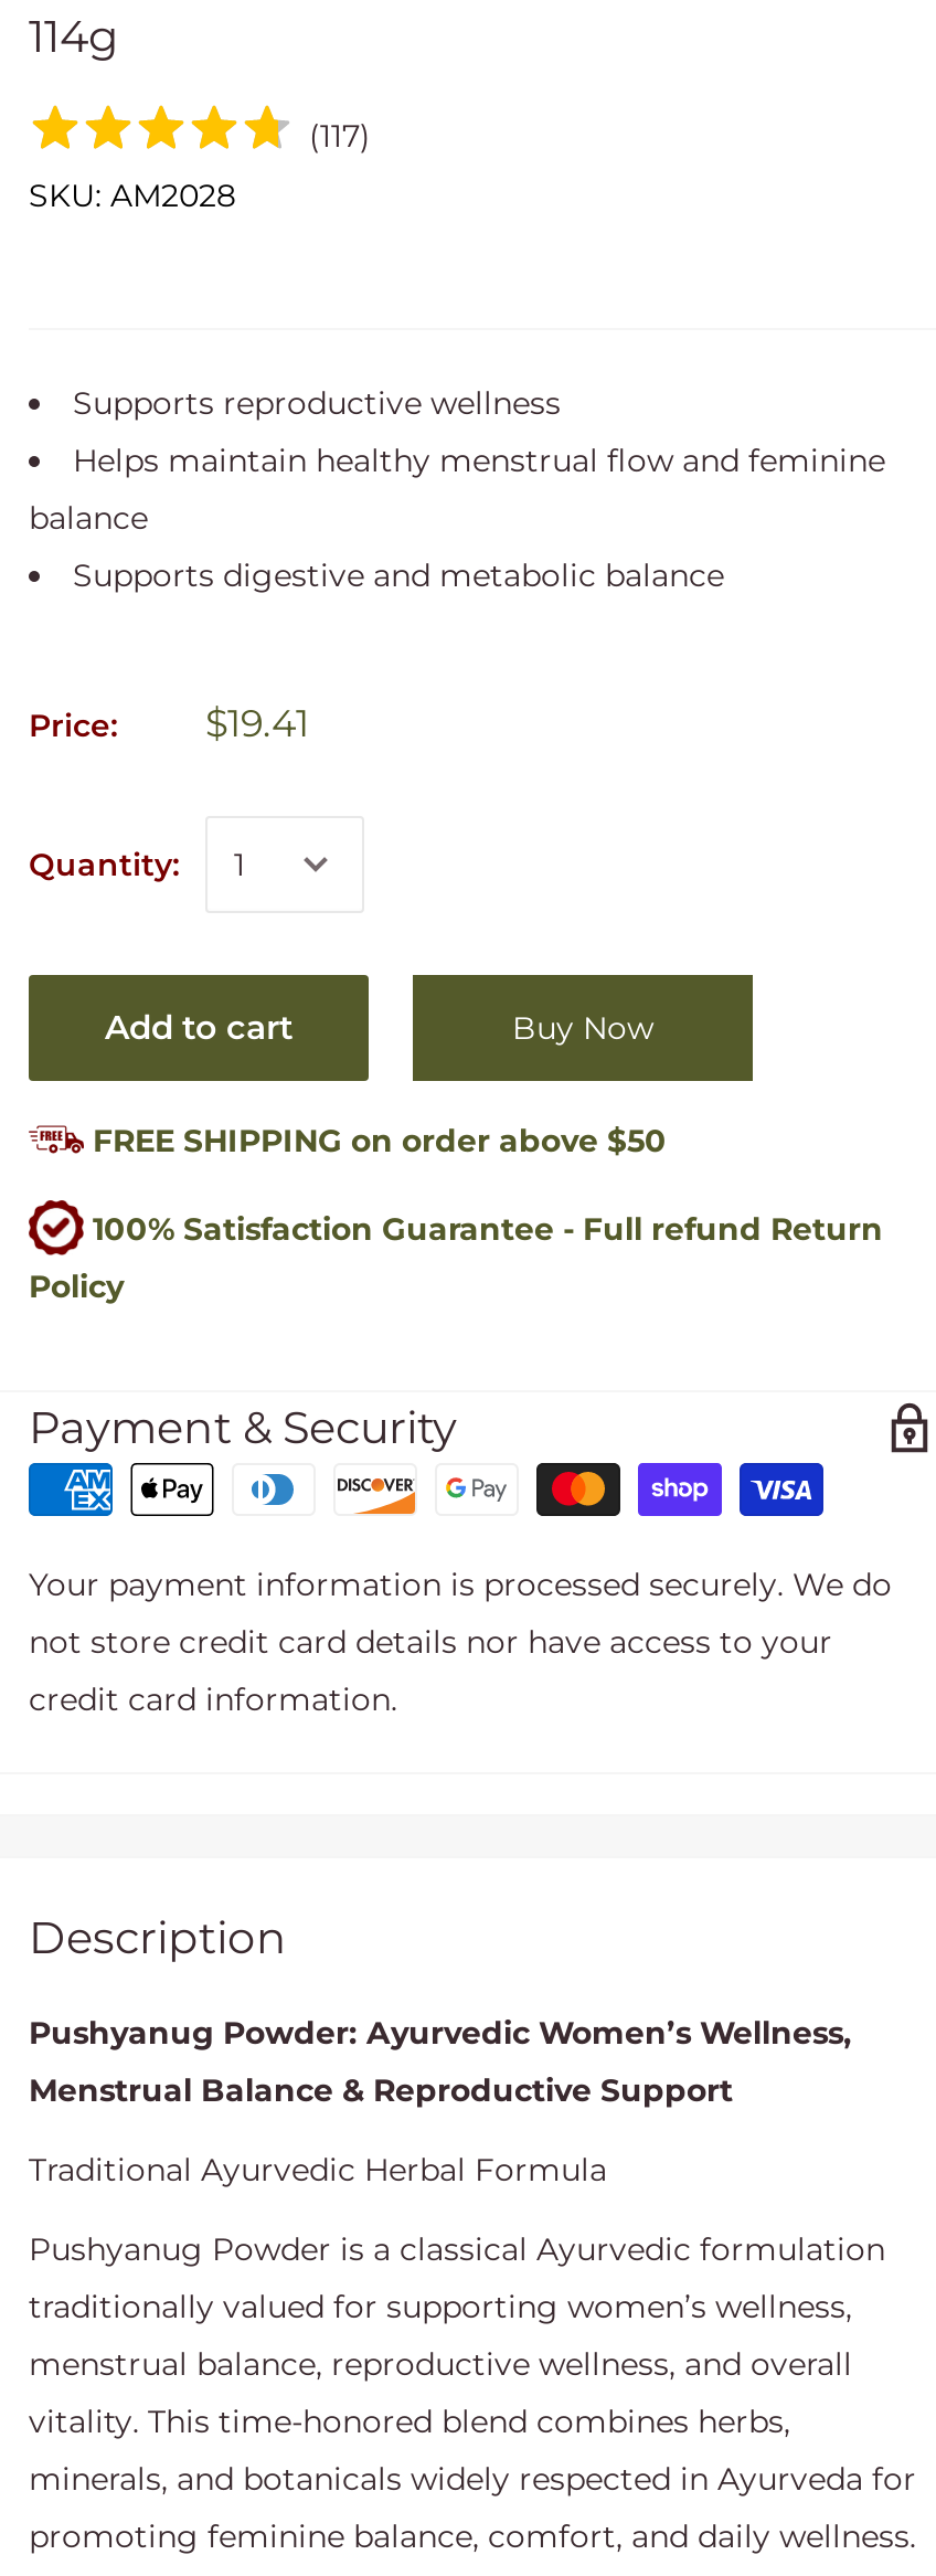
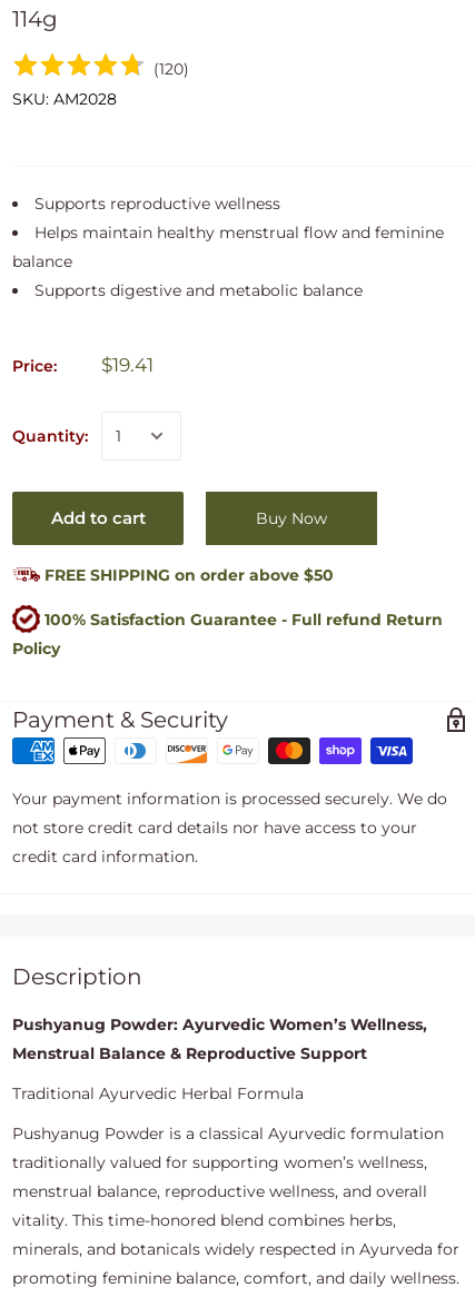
- (117)
+ (120)
